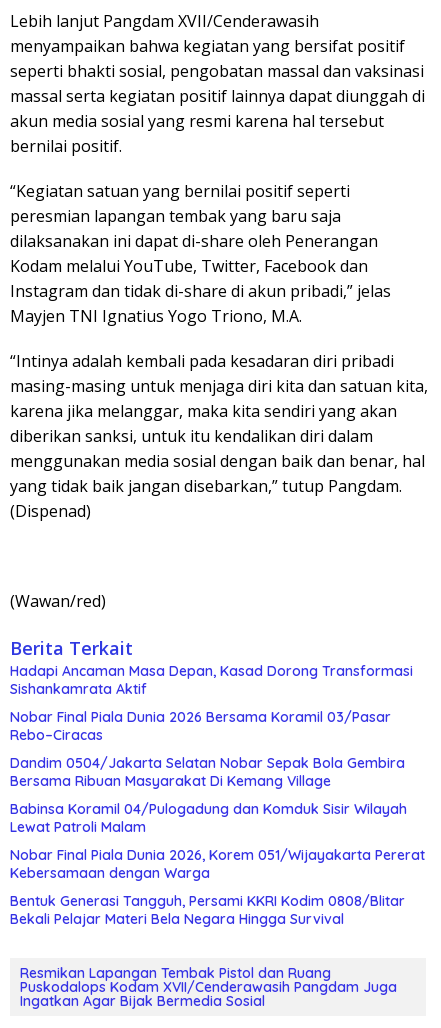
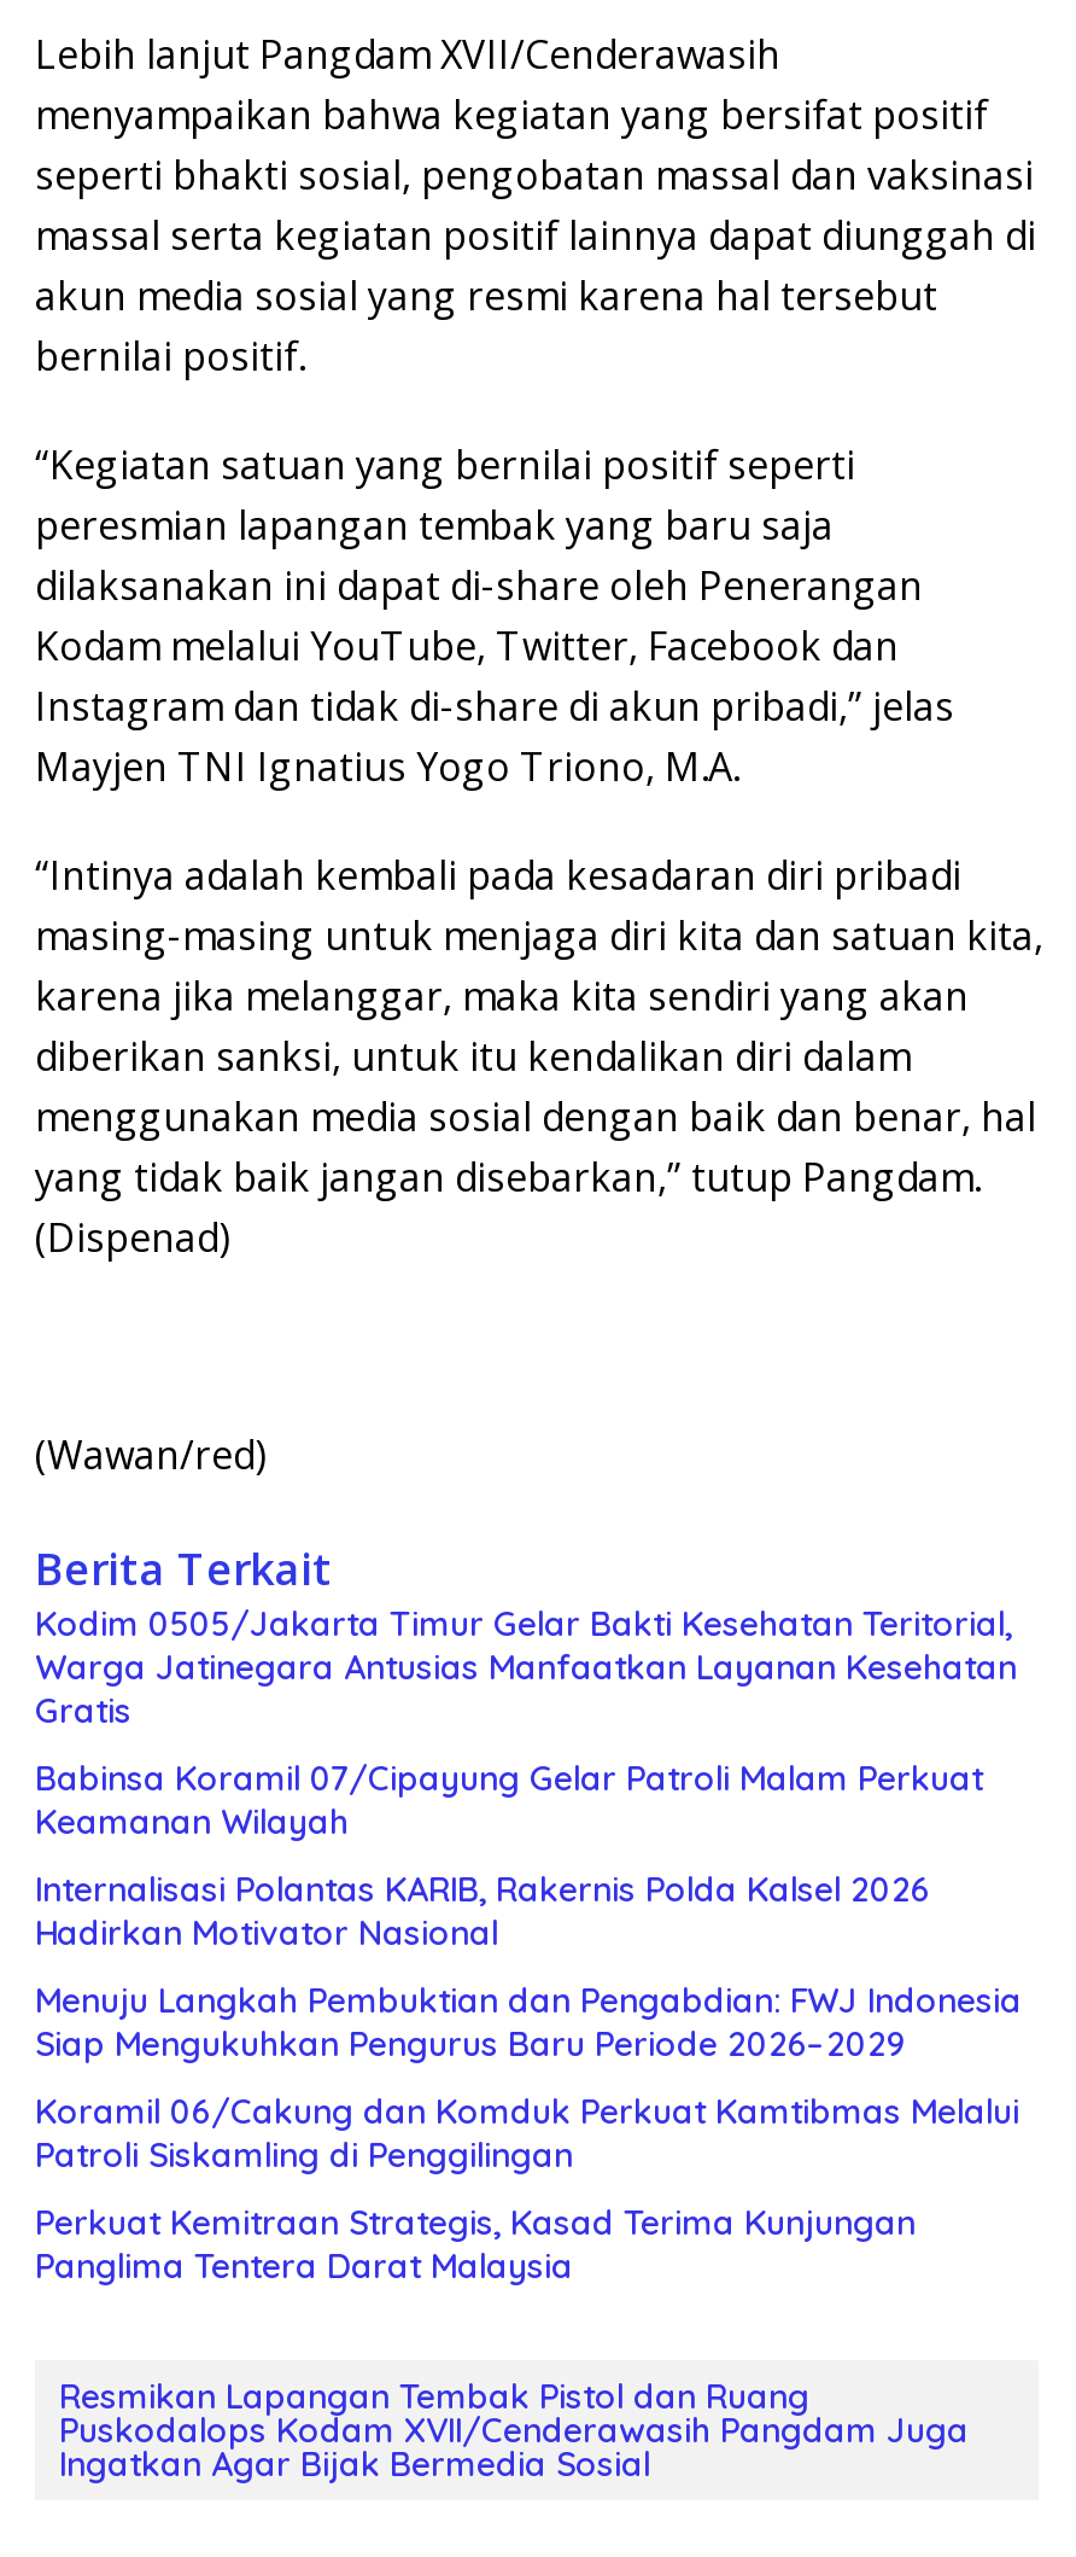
- Hadapi Ancaman Masa Depan, Kasad Dorong Transformasi
- Sishankamrata Aktif
+ Kodim 0505/Jakarta Timur Gelar Bakti Kesehatan Teritorial,
+ Warga Jatinegara Antusias Manfaatkan Layanan Kesehatan
+ Gratis

- Nobar Final Piala Dunia 2026 Bersama Koramil 03/Pasar
- Rebo–Ciracas
+ Babinsa Koramil 07/Cipayung Gelar Patroli Malam Perkuat
+ Keamanan Wilayah

- Dandim 0504/Jakarta Selatan Nobar Sepak Bola Gembira
- Bersama Ribuan Masyarakat Di Kemang Village
+ Internalisasi Polantas KARIB, Rakernis Polda Kalsel 2026
+ Hadirkan Motivator Nasional

- Babinsa Koramil 04/Pulogadung dan Komduk Sisir Wilayah
- Lewat Patroli Malam
+ Menuju Langkah Pembuktian dan Pengabdian: FWJ Indonesia
+ Siap Mengukuhkan Pengurus Baru Periode 2026–2029

- Nobar Final Piala Dunia 2026, Korem 051/Wijayakarta Pererat
- Kebersamaan dengan Warga
+ Koramil 06/Cakung dan Komduk Perkuat Kamtibmas Melalui
+ Patroli Siskamling di Penggilingan

- Bentuk Generasi Tangguh, Persami KKRI Kodim 0808/Blitar
- Bekali Pelajar Materi Bela Negara Hingga Survival
+ Perkuat Kemitraan Strategis, Kasad Terima Kunjungan
+ Panglima Tentera Darat Malaysia
